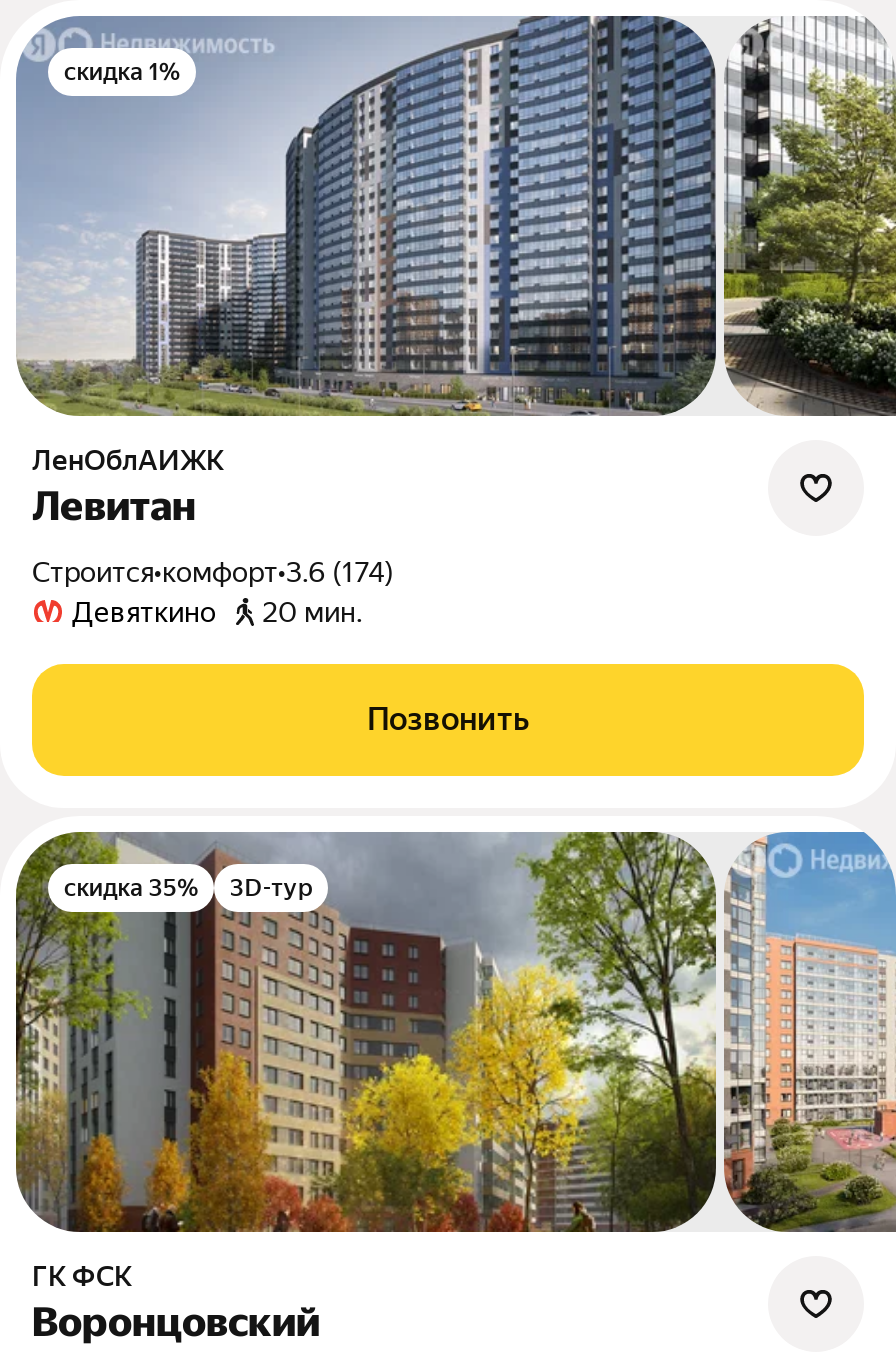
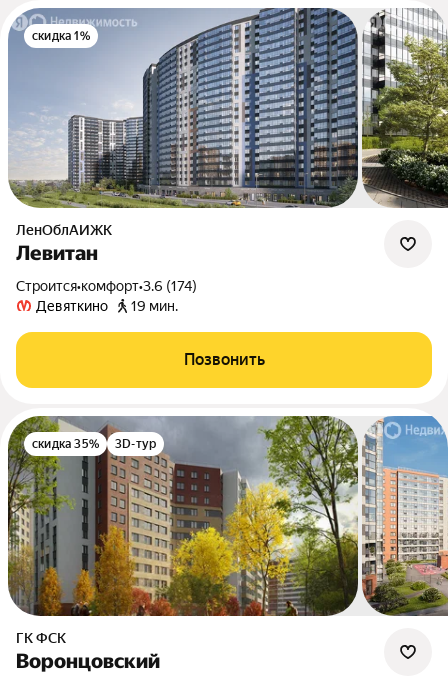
- Девяткино 20 мин.
+ Девяткино 19 мин.
